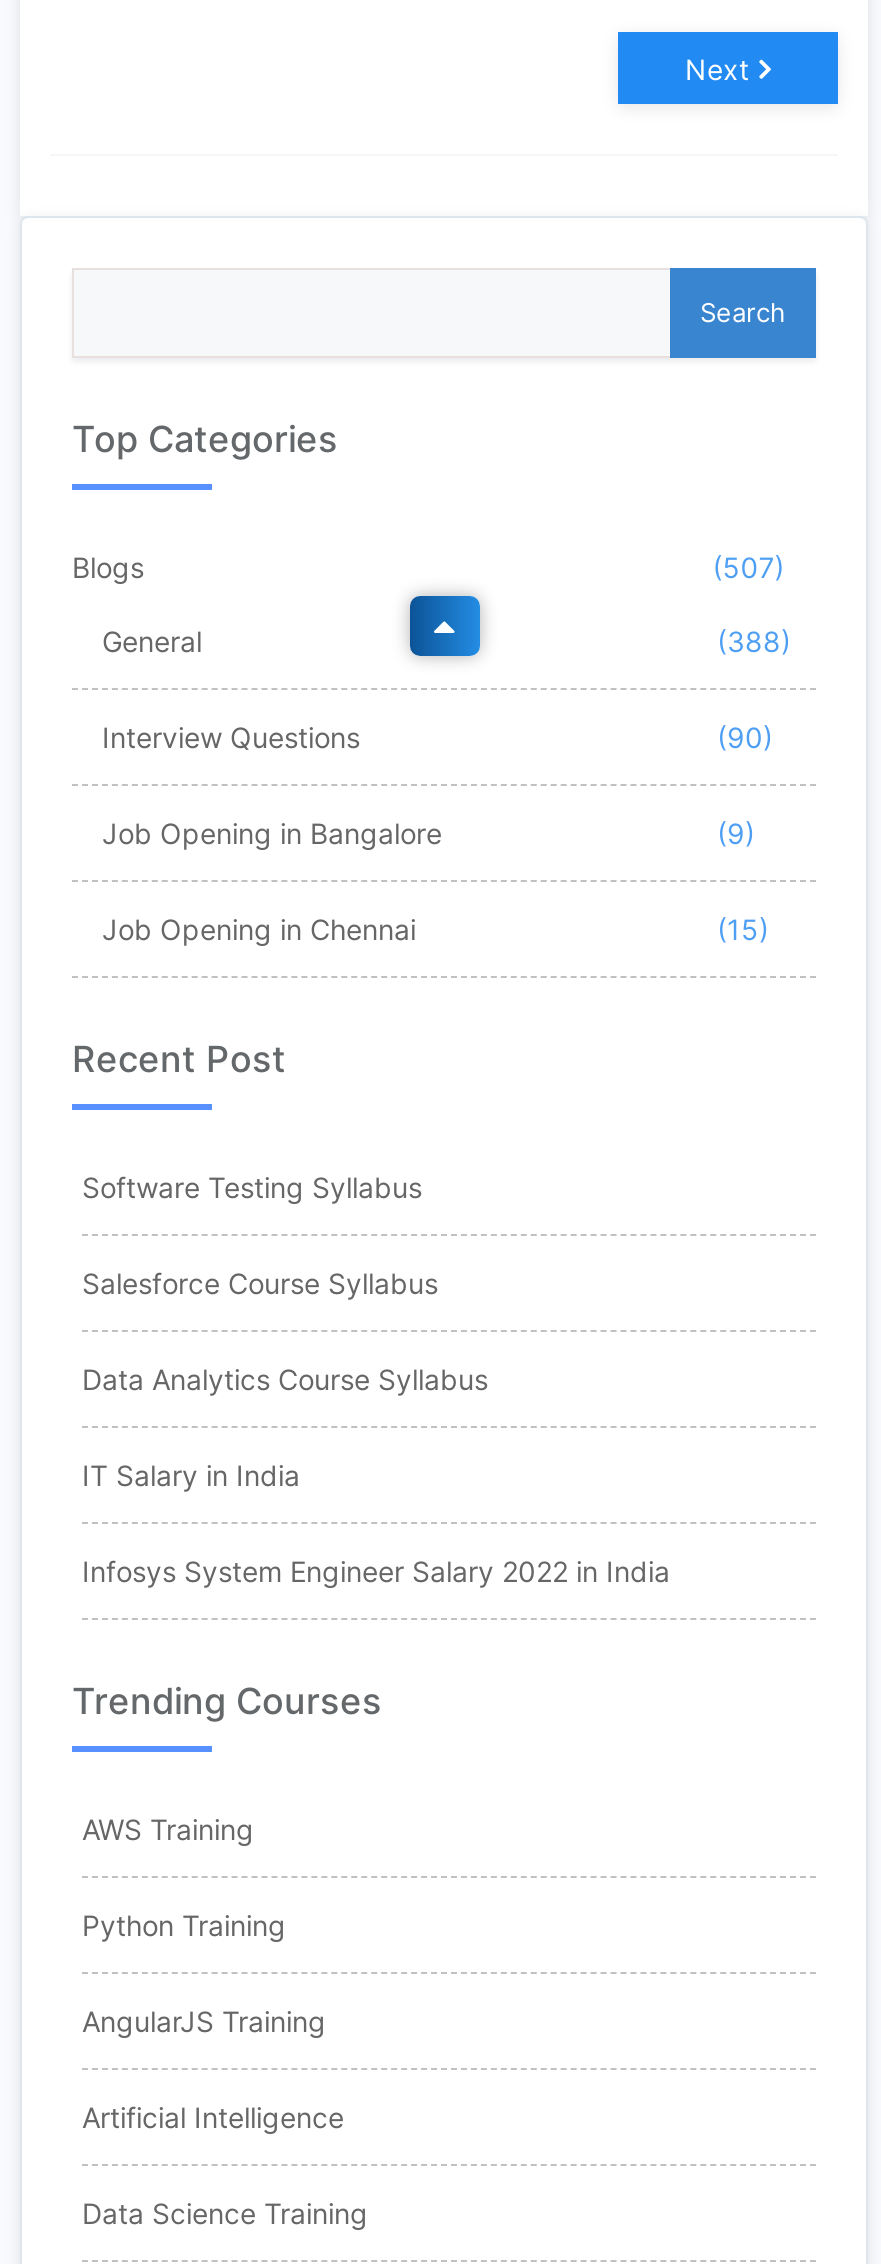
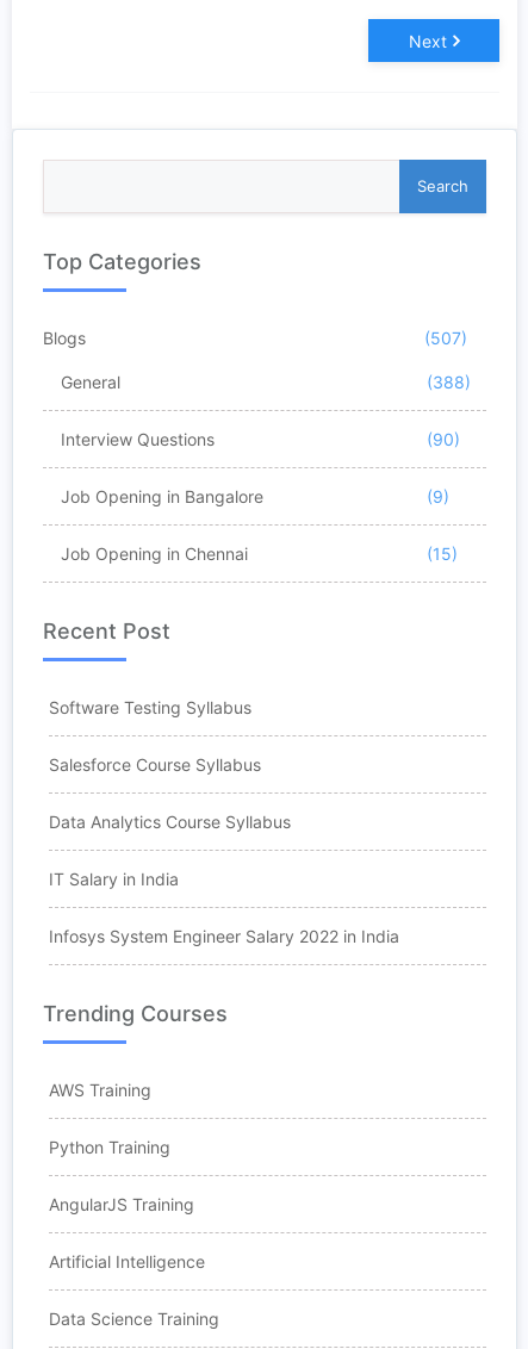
- [image]
